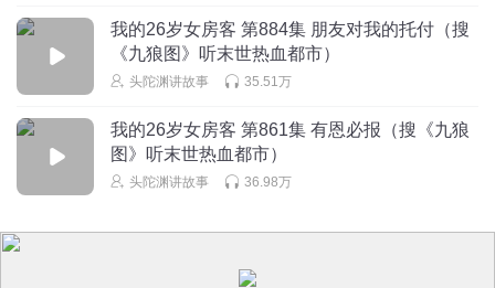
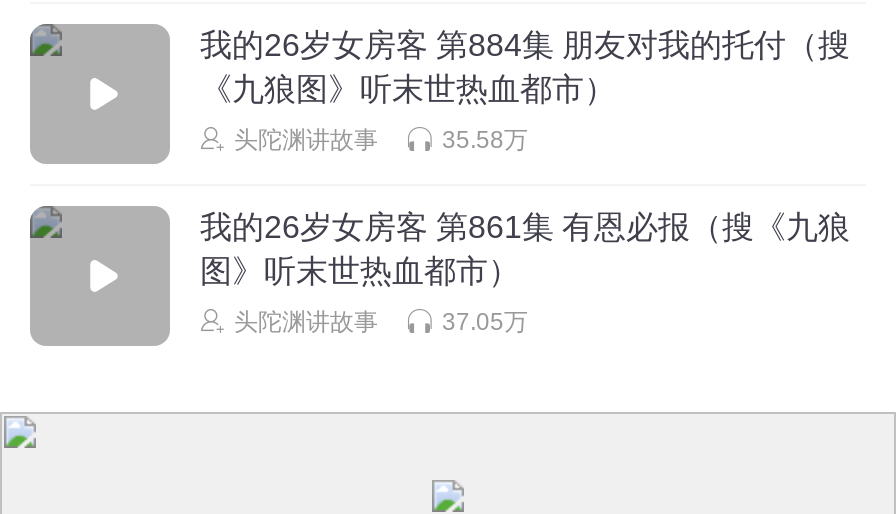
- 35.51万
+ 35.58万

- 36.98万
+ 37.05万
